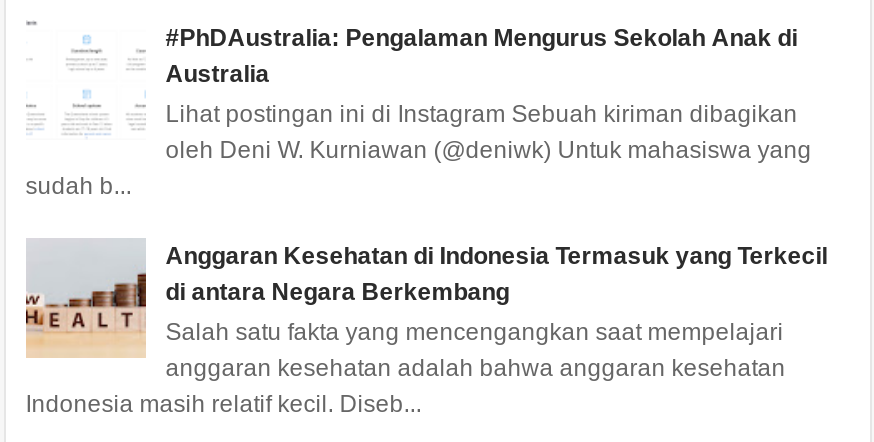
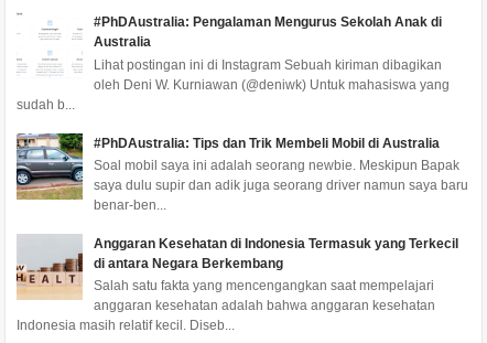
+ [image]
+ #PhDAustralia: Tips dan Trik Membeli Mobil di Australia
+ Soal mobil saya ini adalah seorang newbie. Meskipun Bapak
+ saya dulu supir dan adik juga seorang driver namun saya baru
+ benar-ben...
